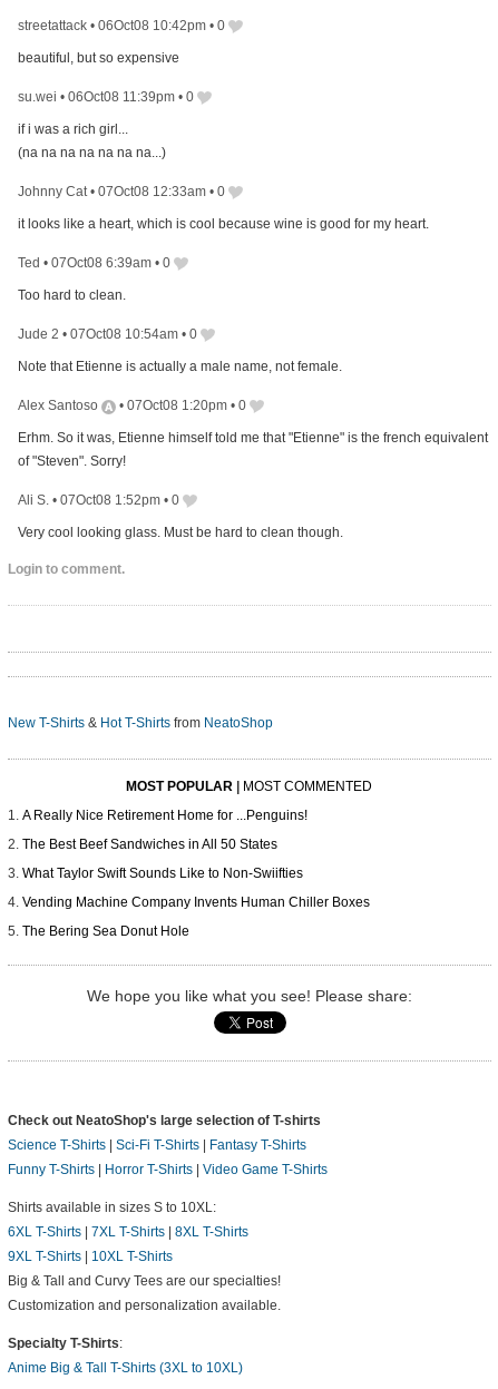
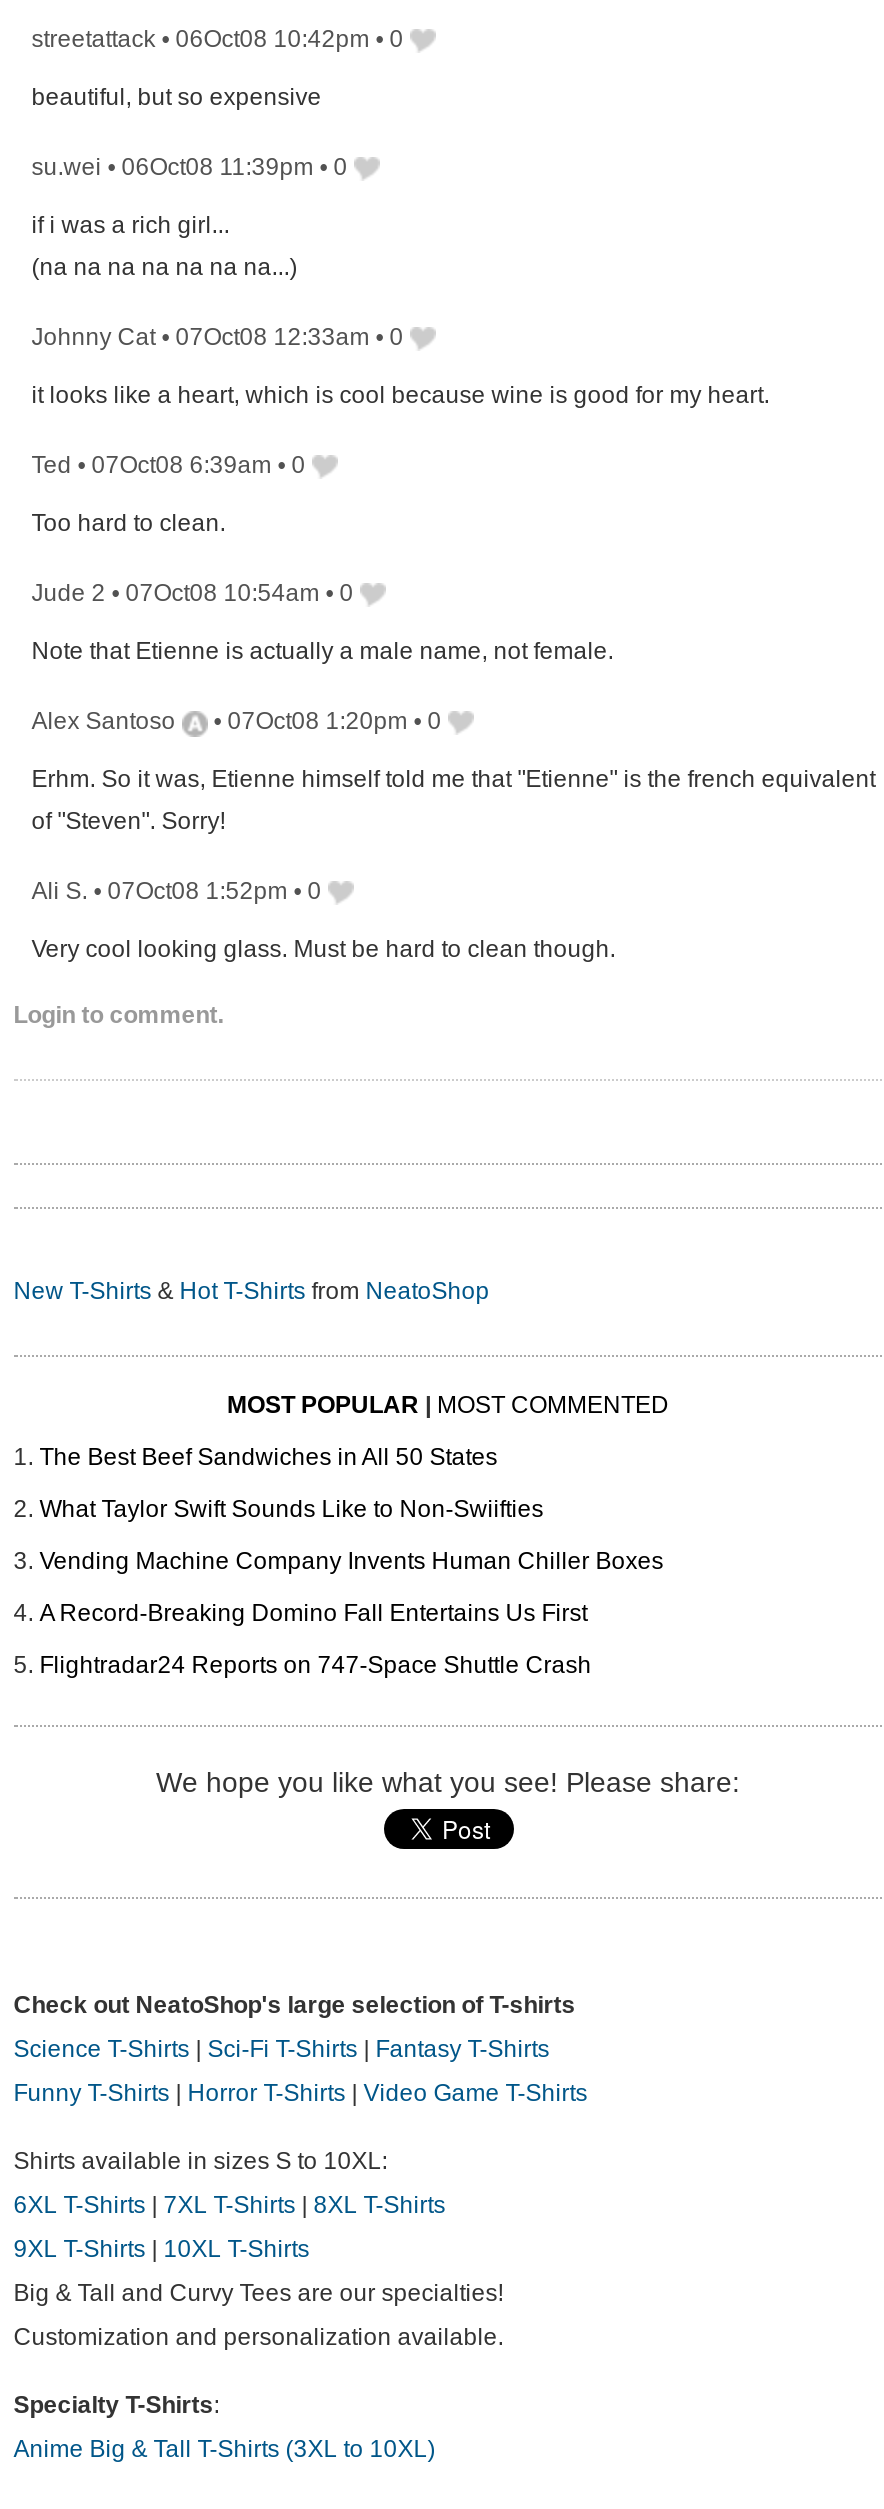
- A Really Nice Retirement Home for ...Penguins!

moved up: The Best Beef Sandwiches in All 50 States | What Taylor Swift Sounds Like to Non-Swiifties | Vending Machine Company Invents Human Chiller Boxes

- The Bering Sea Donut Hole
+ A Record-Breaking Domino Fall Entertains Us First
+ Flightradar24 Reports on 747-Space Shuttle Crash
